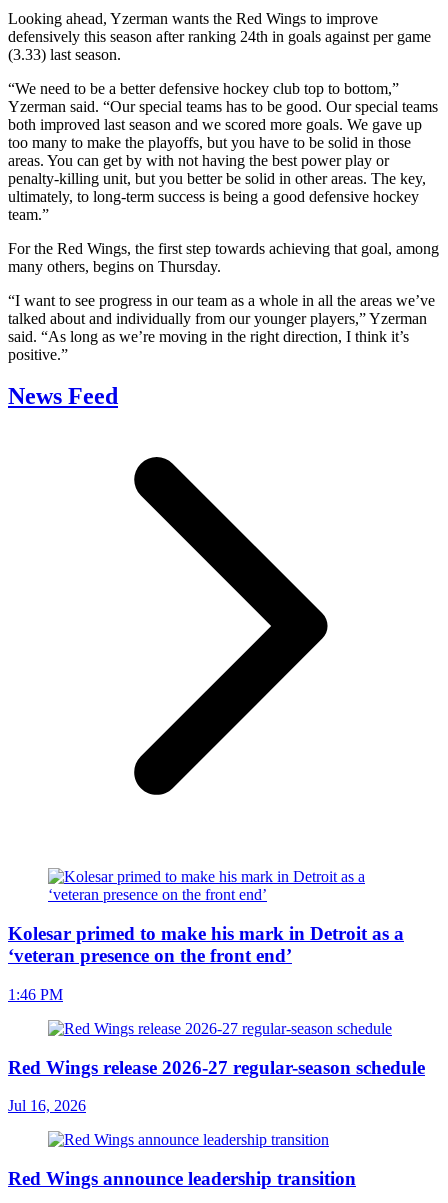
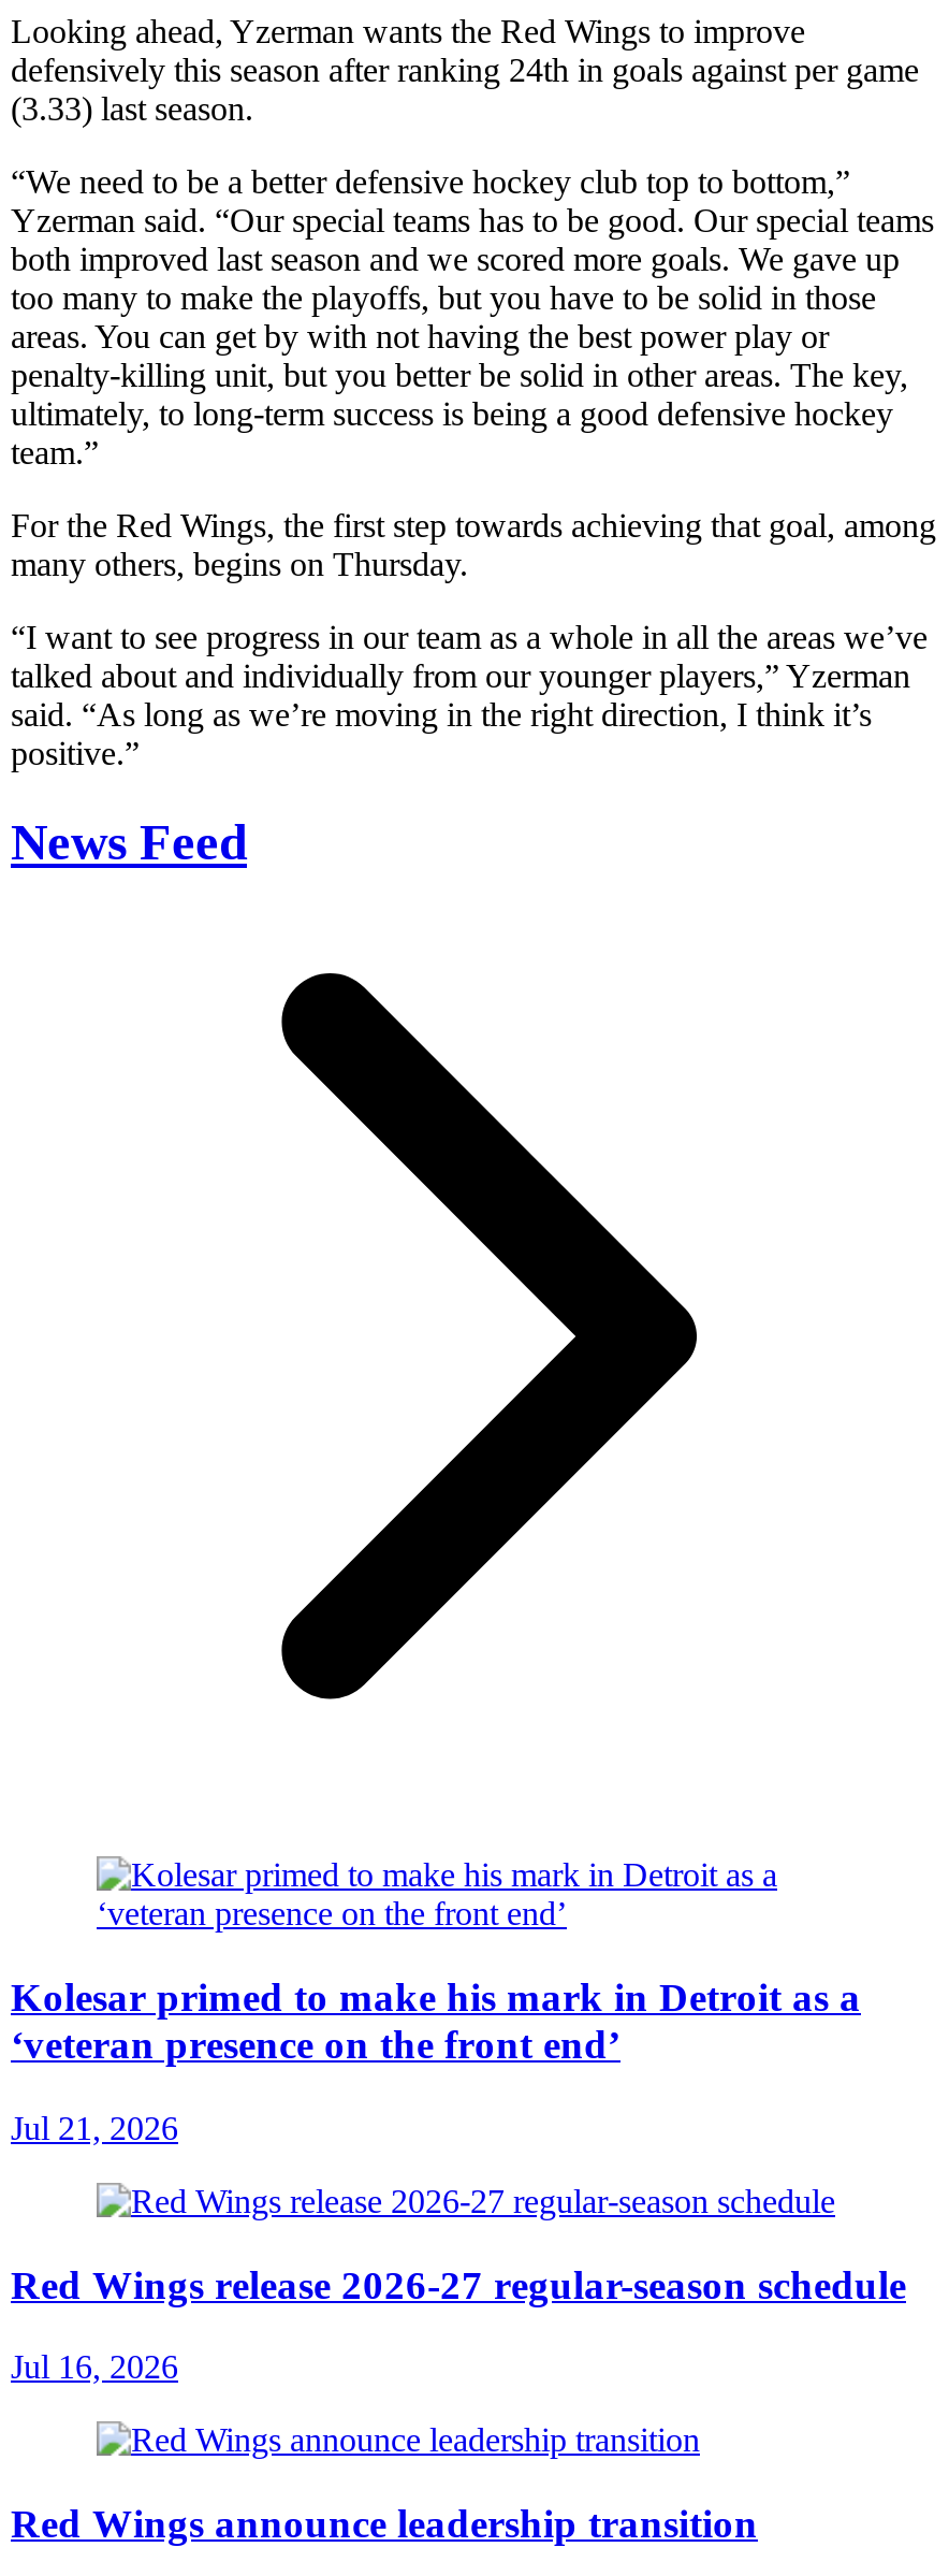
- 1:46 PM
+ Jul 21, 2026
